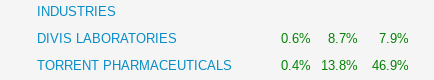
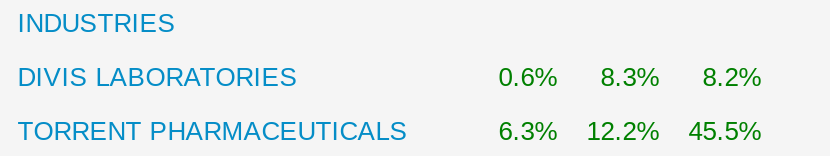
- 8.7%
+ 8.3%

- 7.9%
+ 8.2%

- 0.4%
+ 6.3%

- 13.8%
+ 12.2%

- 46.9%
+ 45.5%
